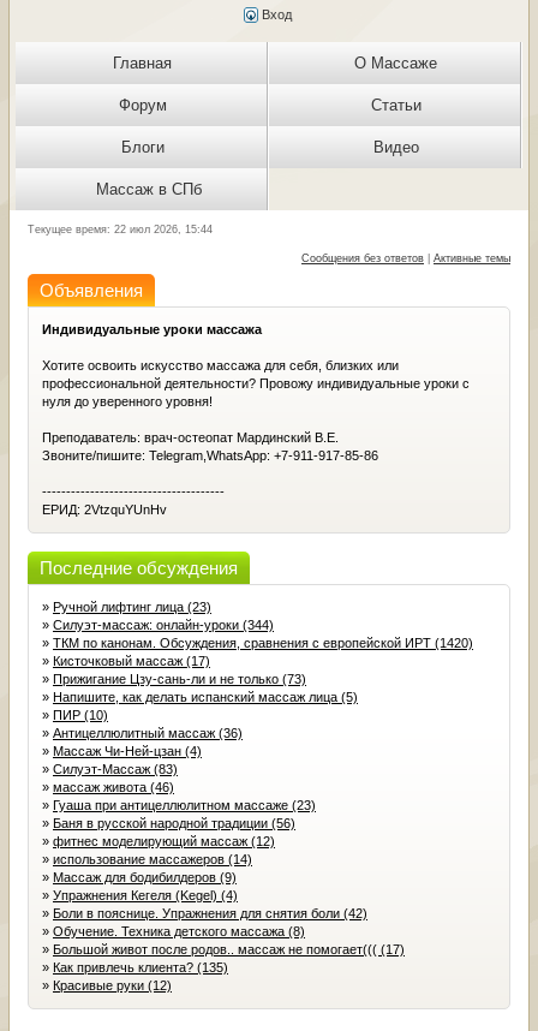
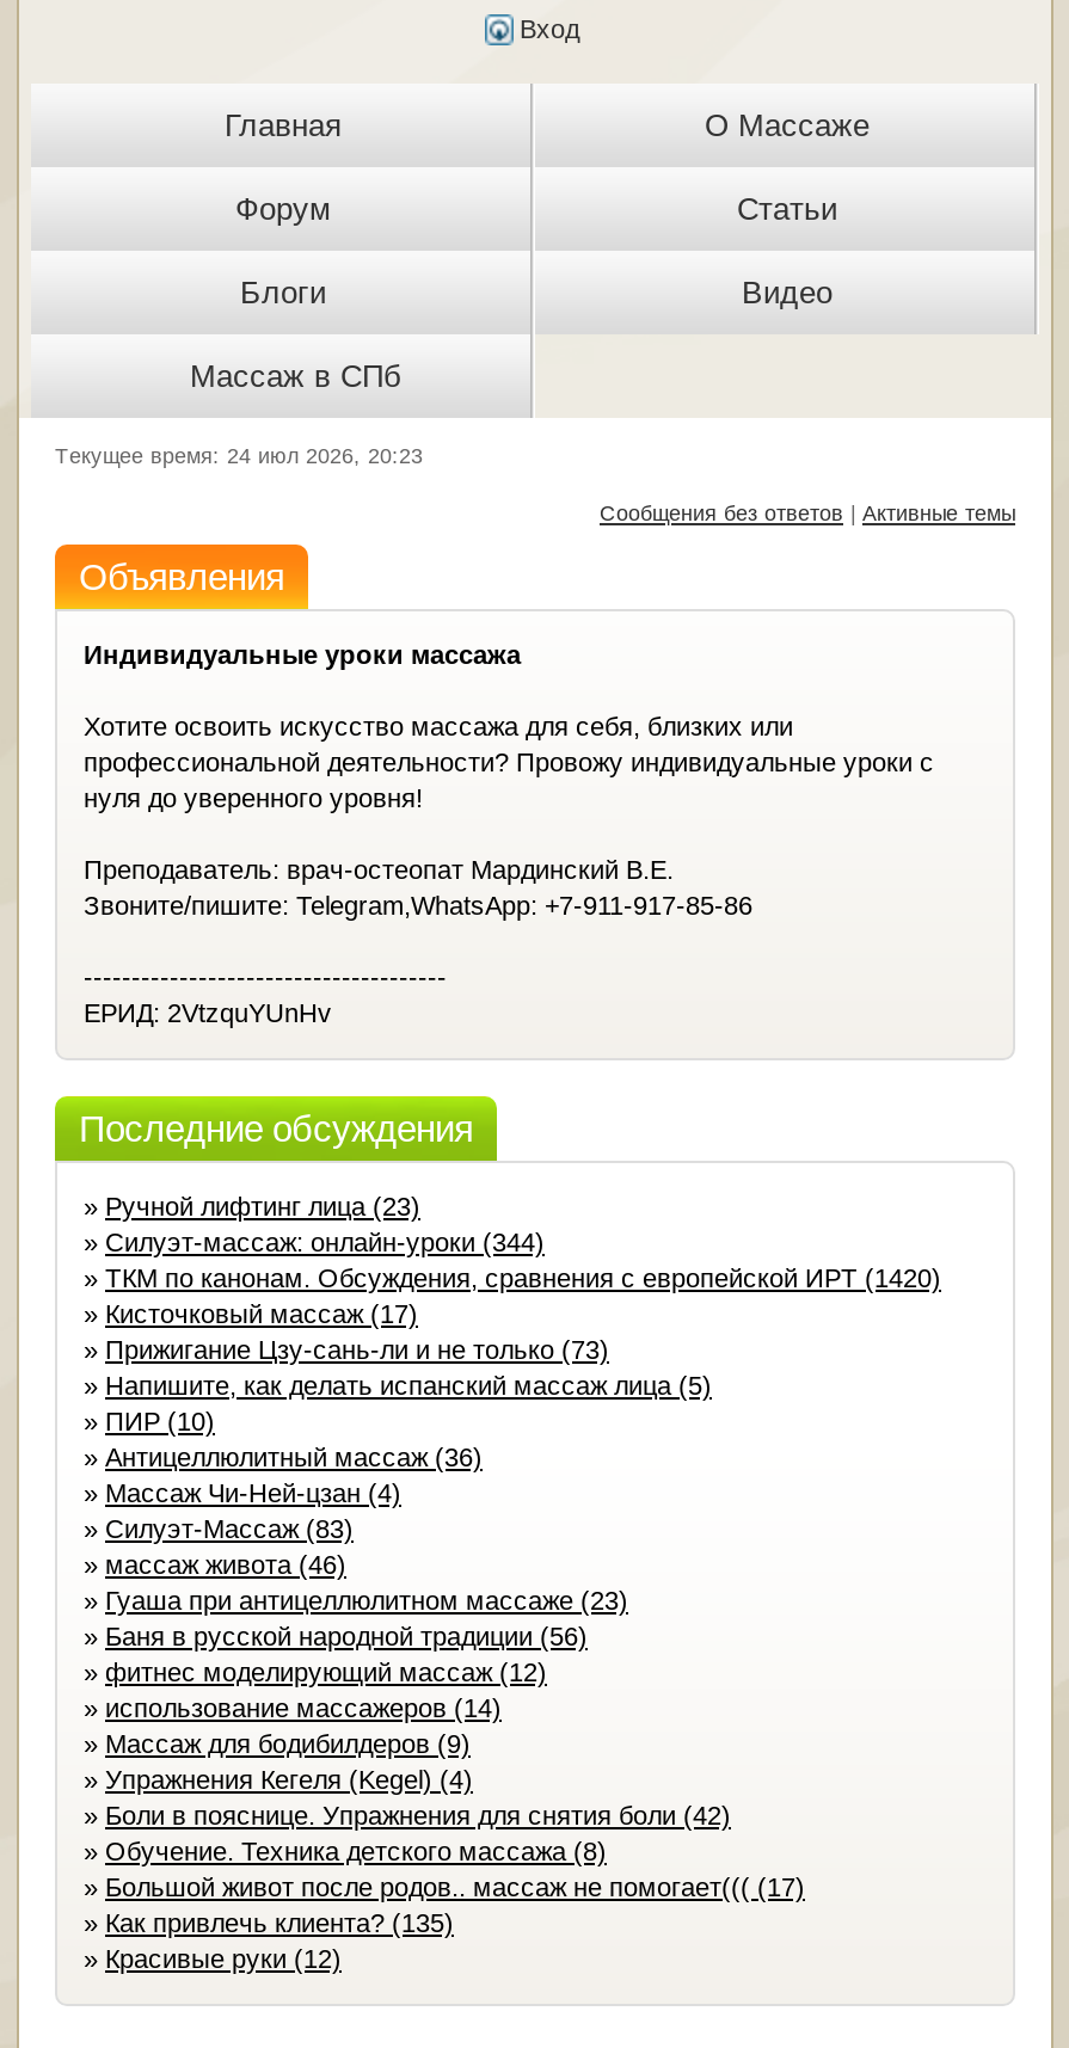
- Текущее время: 22 июл 2026, 15:44
+ Текущее время: 24 июл 2026, 20:23
